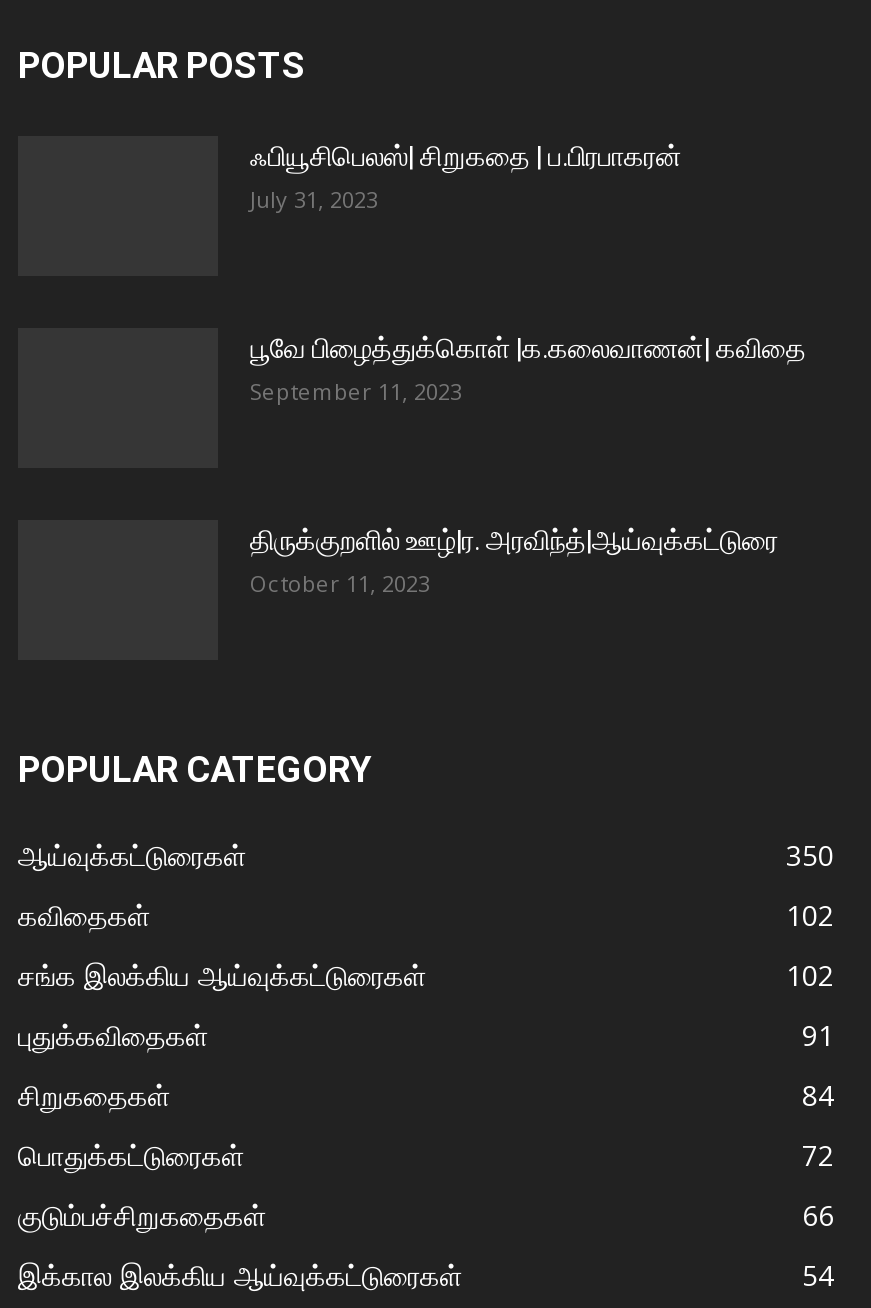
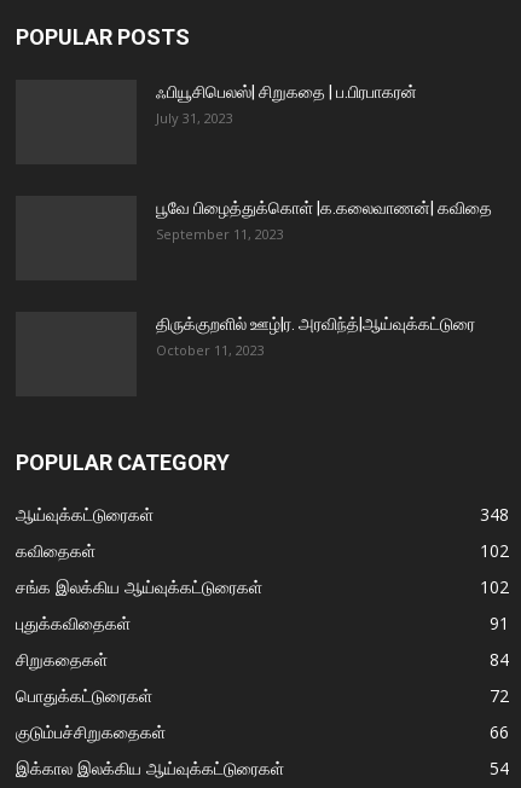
- 350
+ 348
